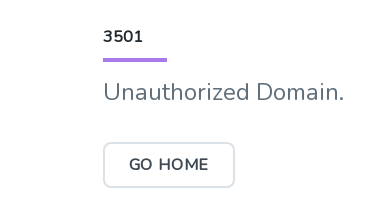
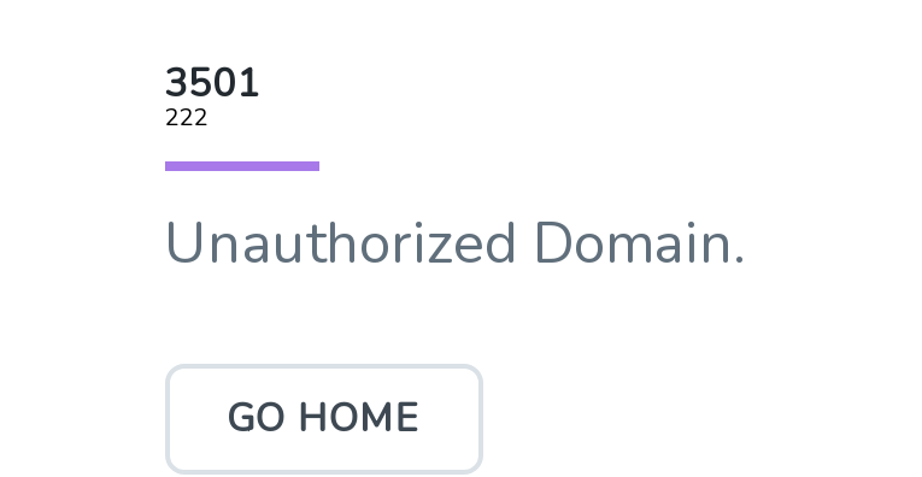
+ 222
